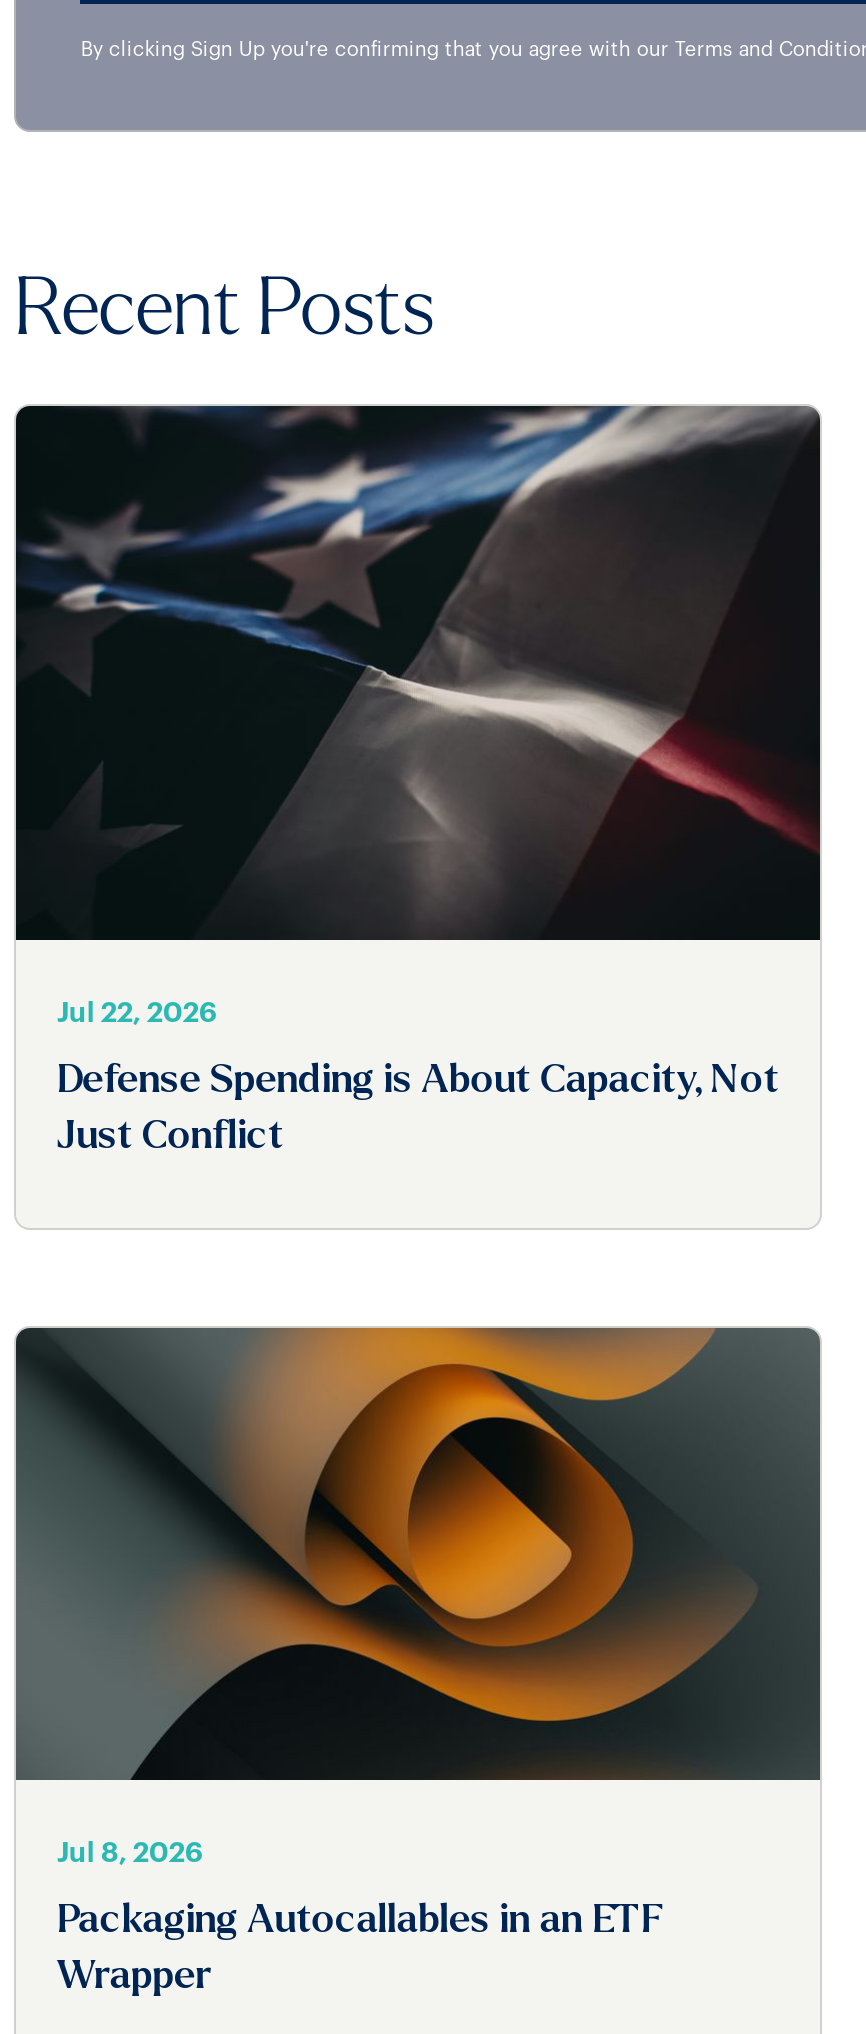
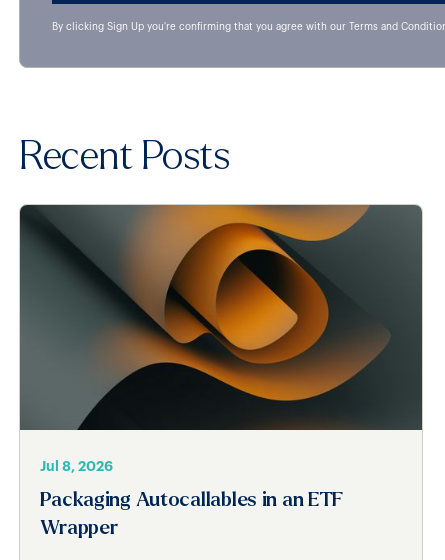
- [image]
- Jul 22, 2026
- Defense Spending is About Capacity, Not
- Just Conflict
